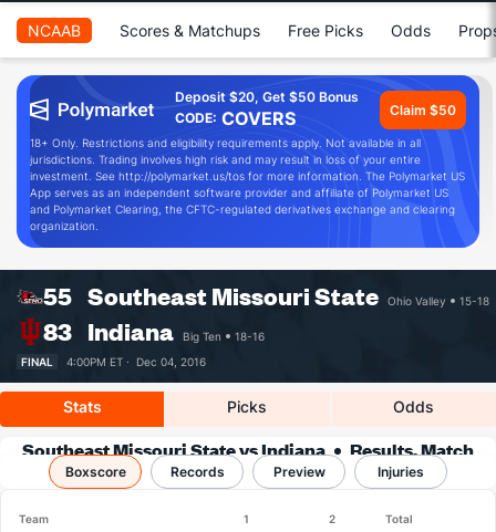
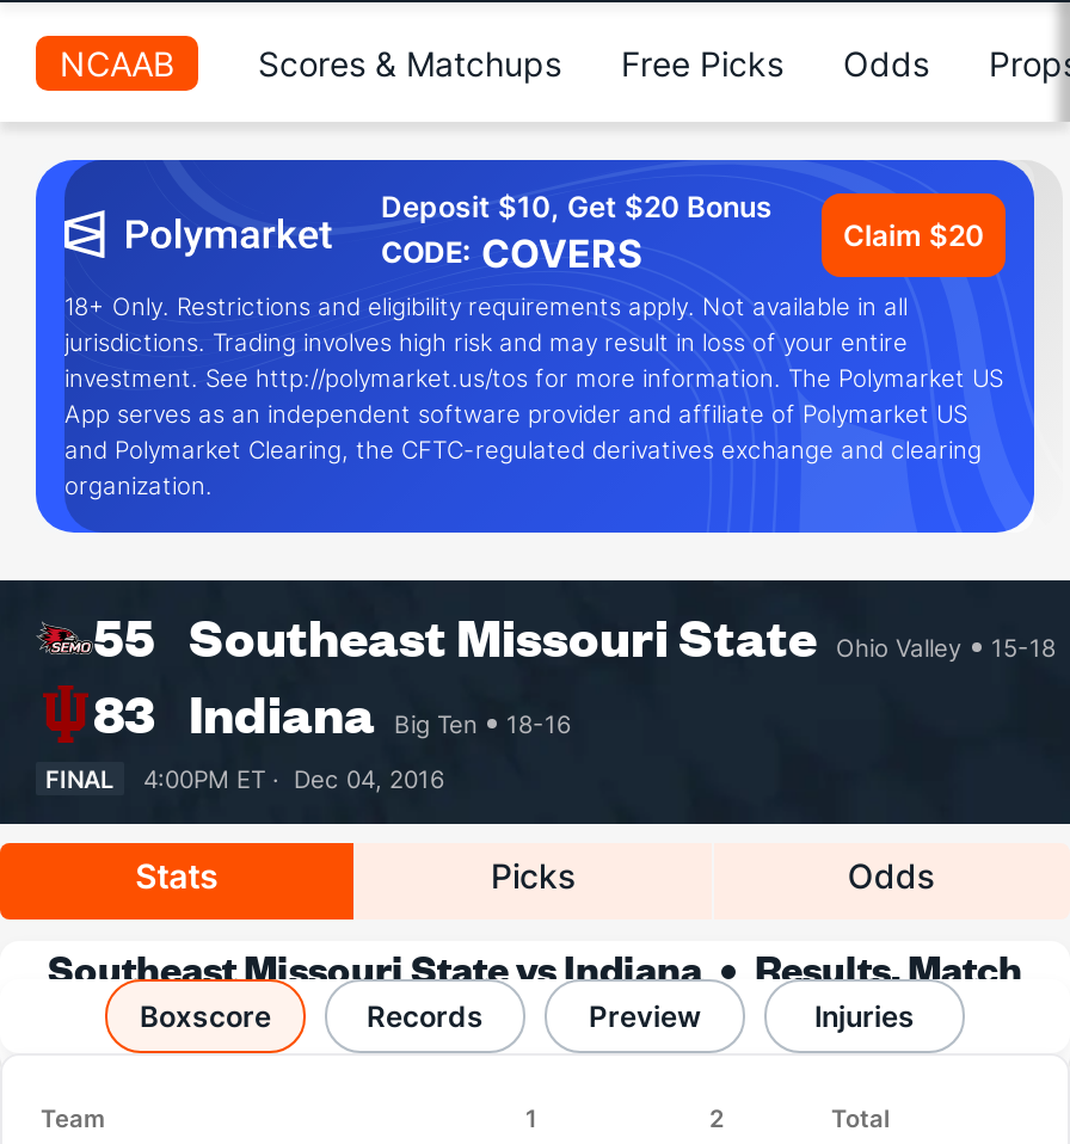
- Deposit $20, Get $50 Bonus
+ Deposit $10, Get $20 Bonus

- Claim $50
+ Claim $20
